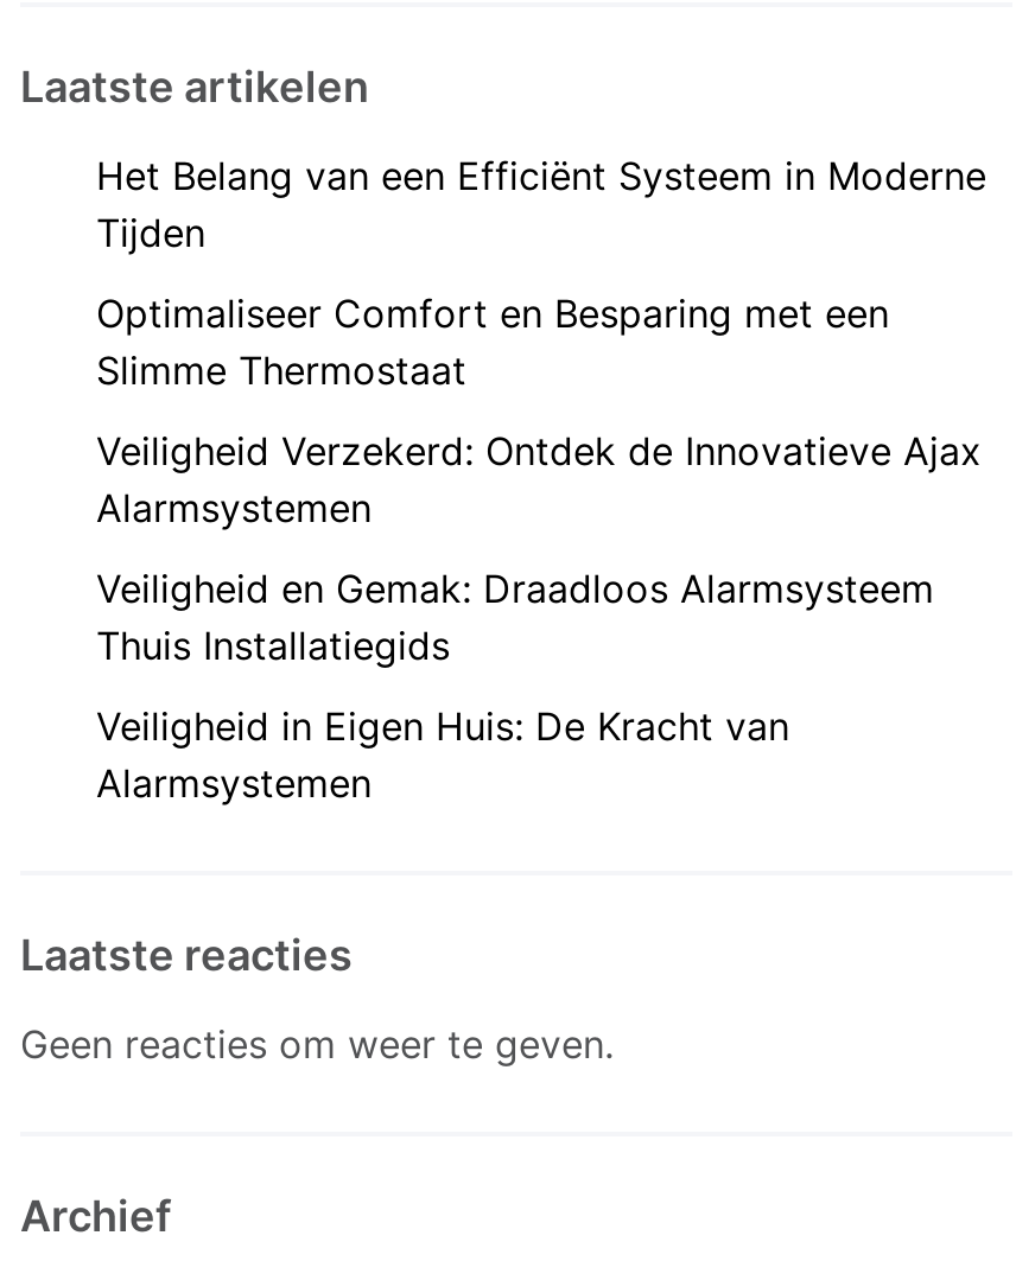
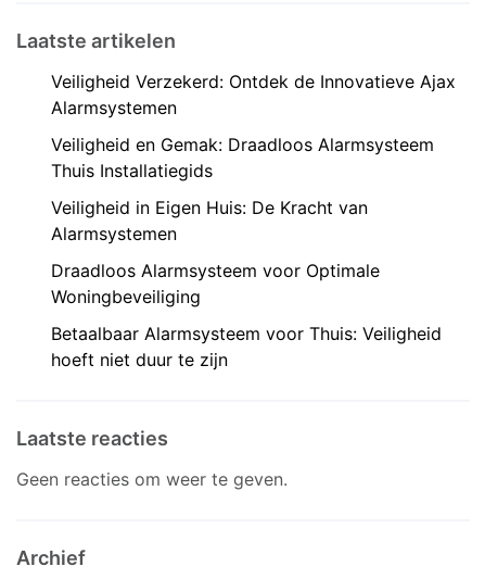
- Het Belang van een Efficiënt Systeem in Moderne
- Tijden
- Optimaliseer Comfort en Besparing met een
- Slimme Thermostaat

moved up: Veiligheid Verzekerd: Ontdek de Innovatieve Ajax | Alarmsystemen | Veiligheid en Gemak: Draadloos Alarmsysteem | Thuis Installatiegids | Veiligheid in Eigen Huis: De Kracht van | Alarmsystemen

+ Draadloos Alarmsysteem voor Optimale
+ Woningbeveiliging
+ Betaalbaar Alarmsysteem voor Thuis: Veiligheid
+ hoeft niet duur te zijn
